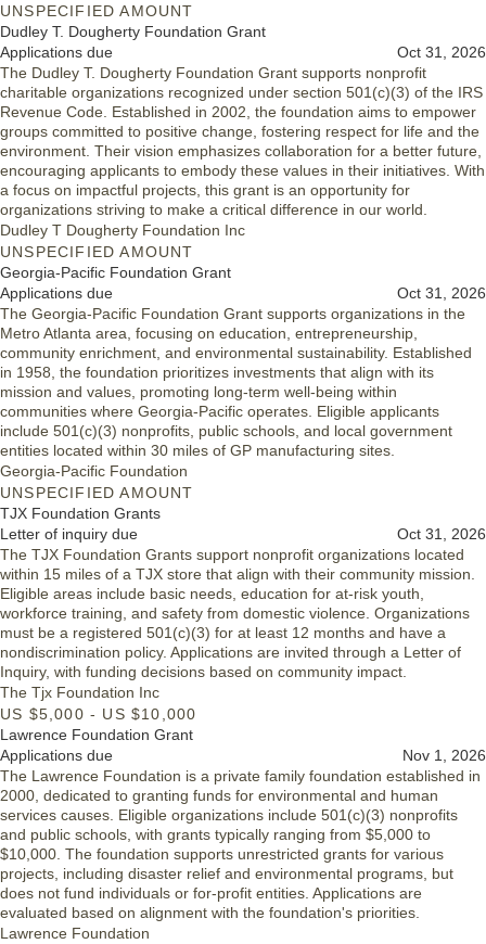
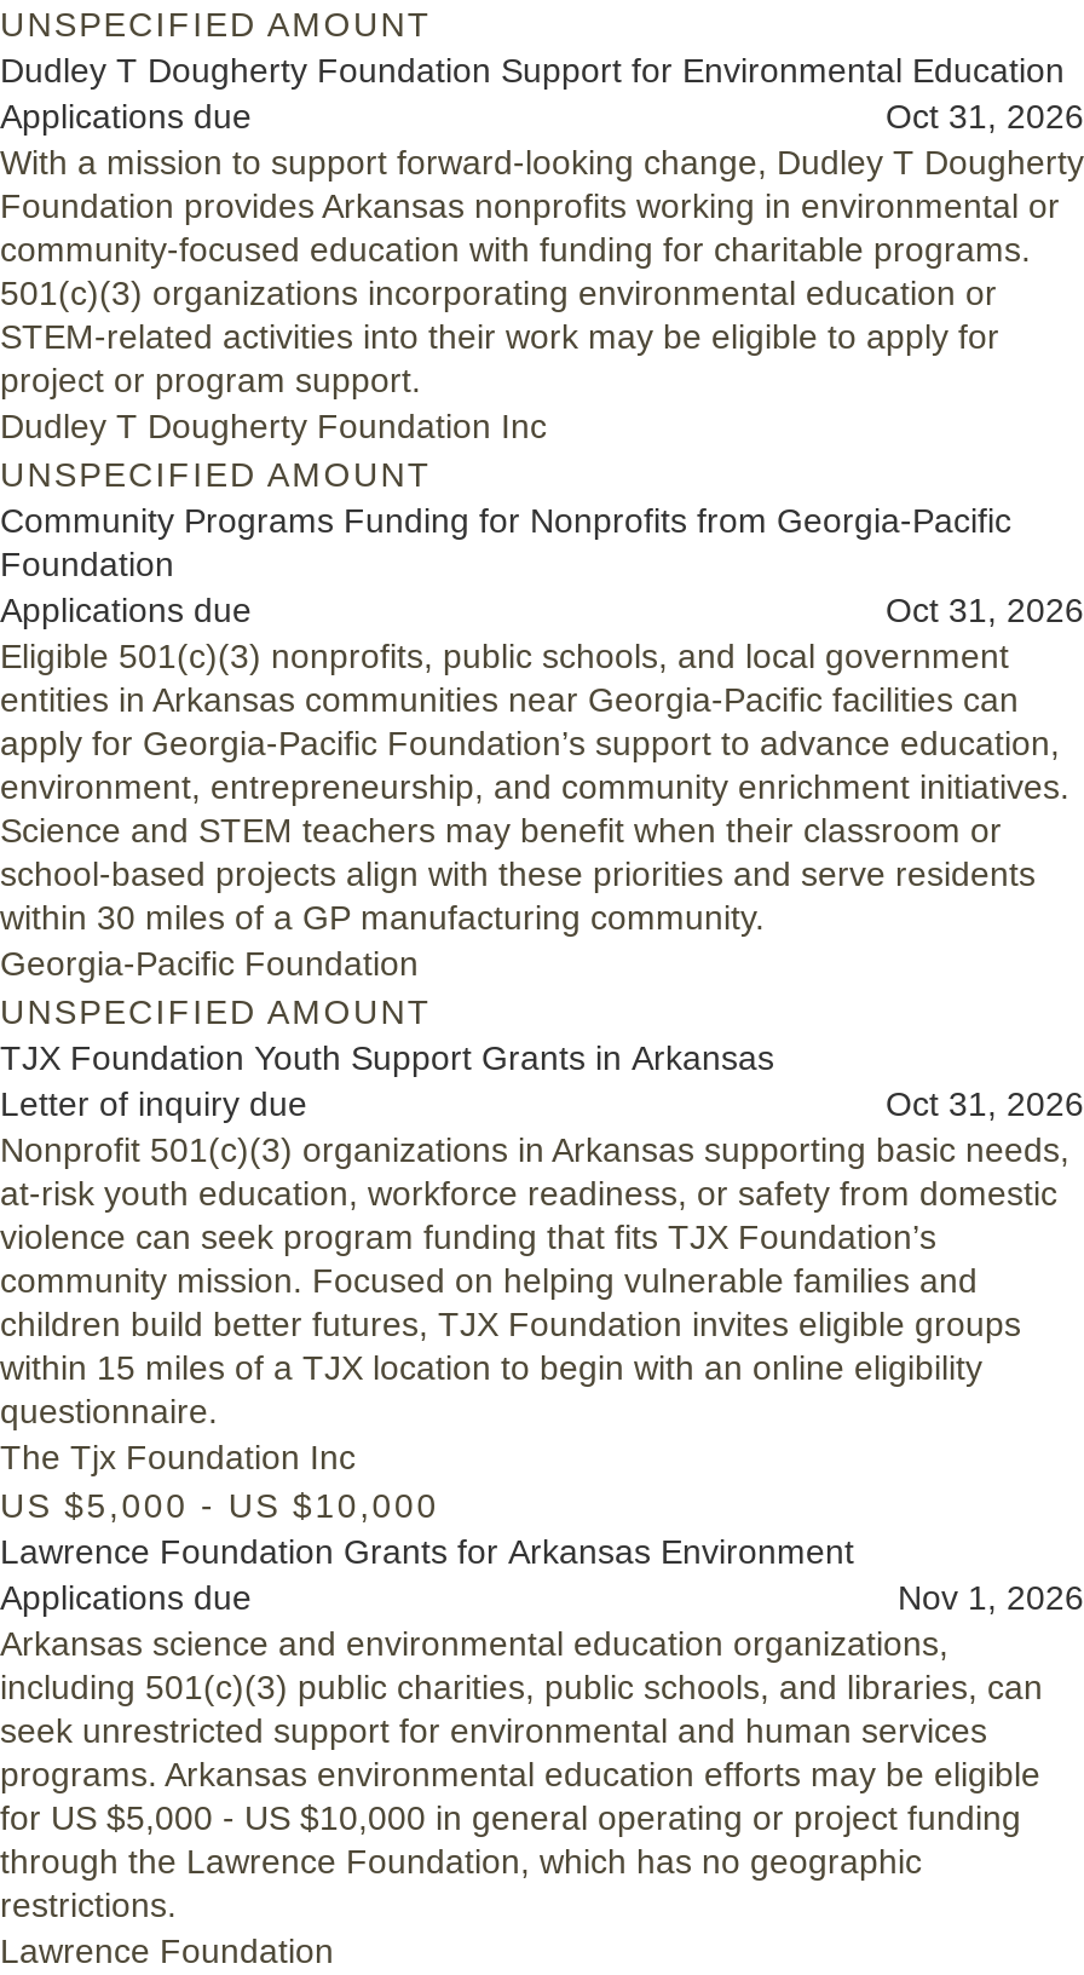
- Dudley T. Dougherty Foundation Grant
+ Dudley T Dougherty Foundation Support for Environmental Education

- The Dudley T. Dougherty Foundation Grant supports nonprofit
- charitable organizations recognized under section 501(c)(3) of the IRS
- Revenue Code. Established in 2002, the foundation aims to empower
- groups committed to positive change, fostering respect for life and the
- environment. Their vision emphasizes collaboration for a better future,
- encouraging applicants to embody these values in their initiatives. With
- a focus on impactful projects, this grant is an opportunity for
- organizations striving to make a critical difference in our world.
+ With a mission to support forward-looking change, Dudley T Dougherty
+ Foundation provides Arkansas nonprofits working in environmental or
+ community-focused education with funding for charitable programs.
+ 501(c)(3) organizations incorporating environmental education or
+ STEM-related activities into their work may be eligible to apply for
+ project or program support.

- Georgia-Pacific Foundation Grant
+ Community Programs Funding for Nonprofits from Georgia-Pacific
+ Foundation

- The Georgia-Pacific Foundation Grant supports organizations in the
- Metro Atlanta area, focusing on education, entrepreneurship,
- community enrichment, and environmental sustainability. Established
- in 1958, the foundation prioritizes investments that align with its
- mission and values, promoting long-term well-being within
- communities where Georgia-Pacific operates. Eligible applicants
- include 501(c)(3) nonprofits, public schools, and local government
- entities located within 30 miles of GP manufacturing sites.
+ Eligible 501(c)(3) nonprofits, public schools, and local government
+ entities in Arkansas communities near Georgia-Pacific facilities can
+ apply for Georgia-Pacific Foundation’s support to advance education,
+ environment, entrepreneurship, and community enrichment initiatives.
+ Science and STEM teachers may benefit when their classroom or
+ school-based projects align with these priorities and serve residents
+ within 30 miles of a GP manufacturing community.

- TJX Foundation Grants
+ TJX Foundation Youth Support Grants in Arkansas

- The TJX Foundation Grants support nonprofit organizations located
- within 15 miles of a TJX store that align with their community mission.
- Eligible areas include basic needs, education for at-risk youth,
- workforce training, and safety from domestic violence. Organizations
- must be a registered 501(c)(3) for at least 12 months and have a
- nondiscrimination policy. Applications are invited through a Letter of
- Inquiry, with funding decisions based on community impact.
+ Nonprofit 501(c)(3) organizations in Arkansas supporting basic needs,
+ at-risk youth education, workforce readiness, or safety from domestic
+ violence can seek program funding that fits TJX Foundation’s
+ community mission. Focused on helping vulnerable families and
+ children build better futures, TJX Foundation invites eligible groups
+ within 15 miles of a TJX location to begin with an online eligibility
+ questionnaire.

- Lawrence Foundation Grant
+ Lawrence Foundation Grants for Arkansas Environment

- The Lawrence Foundation is a private family foundation established in
- 2000, dedicated to granting funds for environmental and human
- services causes. Eligible organizations include 501(c)(3) nonprofits
- and public schools, with grants typically ranging from $5,000 to
- $10,000. The foundation supports unrestricted grants for various
- projects, including disaster relief and environmental programs, but
- does not fund individuals or for-profit entities. Applications are
- evaluated based on alignment with the foundation's priorities.
+ Arkansas science and environmental education organizations,
+ including 501(c)(3) public charities, public schools, and libraries, can
+ seek unrestricted support for environmental and human services
+ programs. Arkansas environmental education efforts may be eligible
+ for US $5,000 - US $10,000 in general operating or project funding
+ through the Lawrence Foundation, which has no geographic
+ restrictions.
